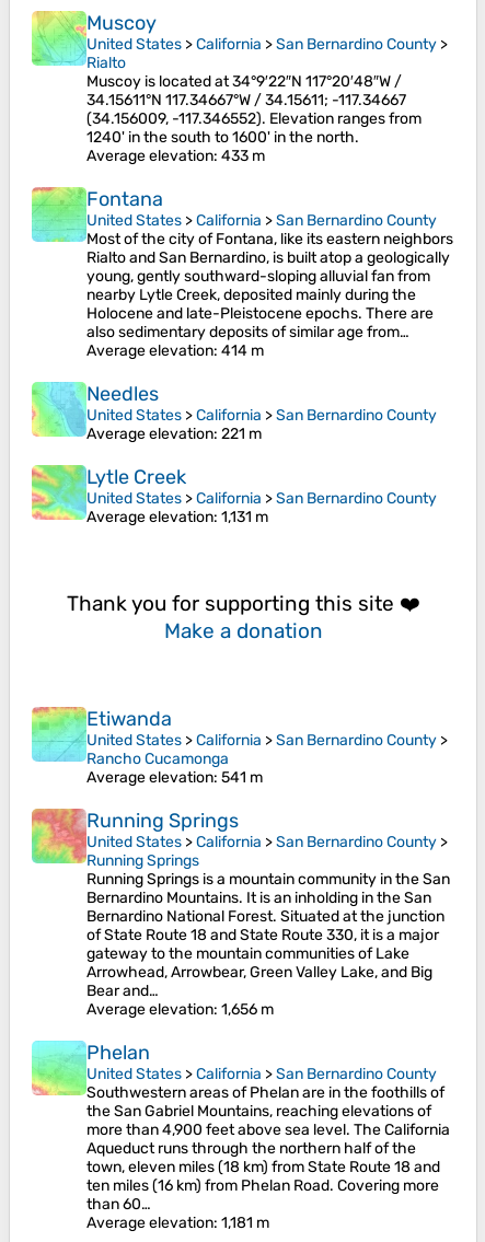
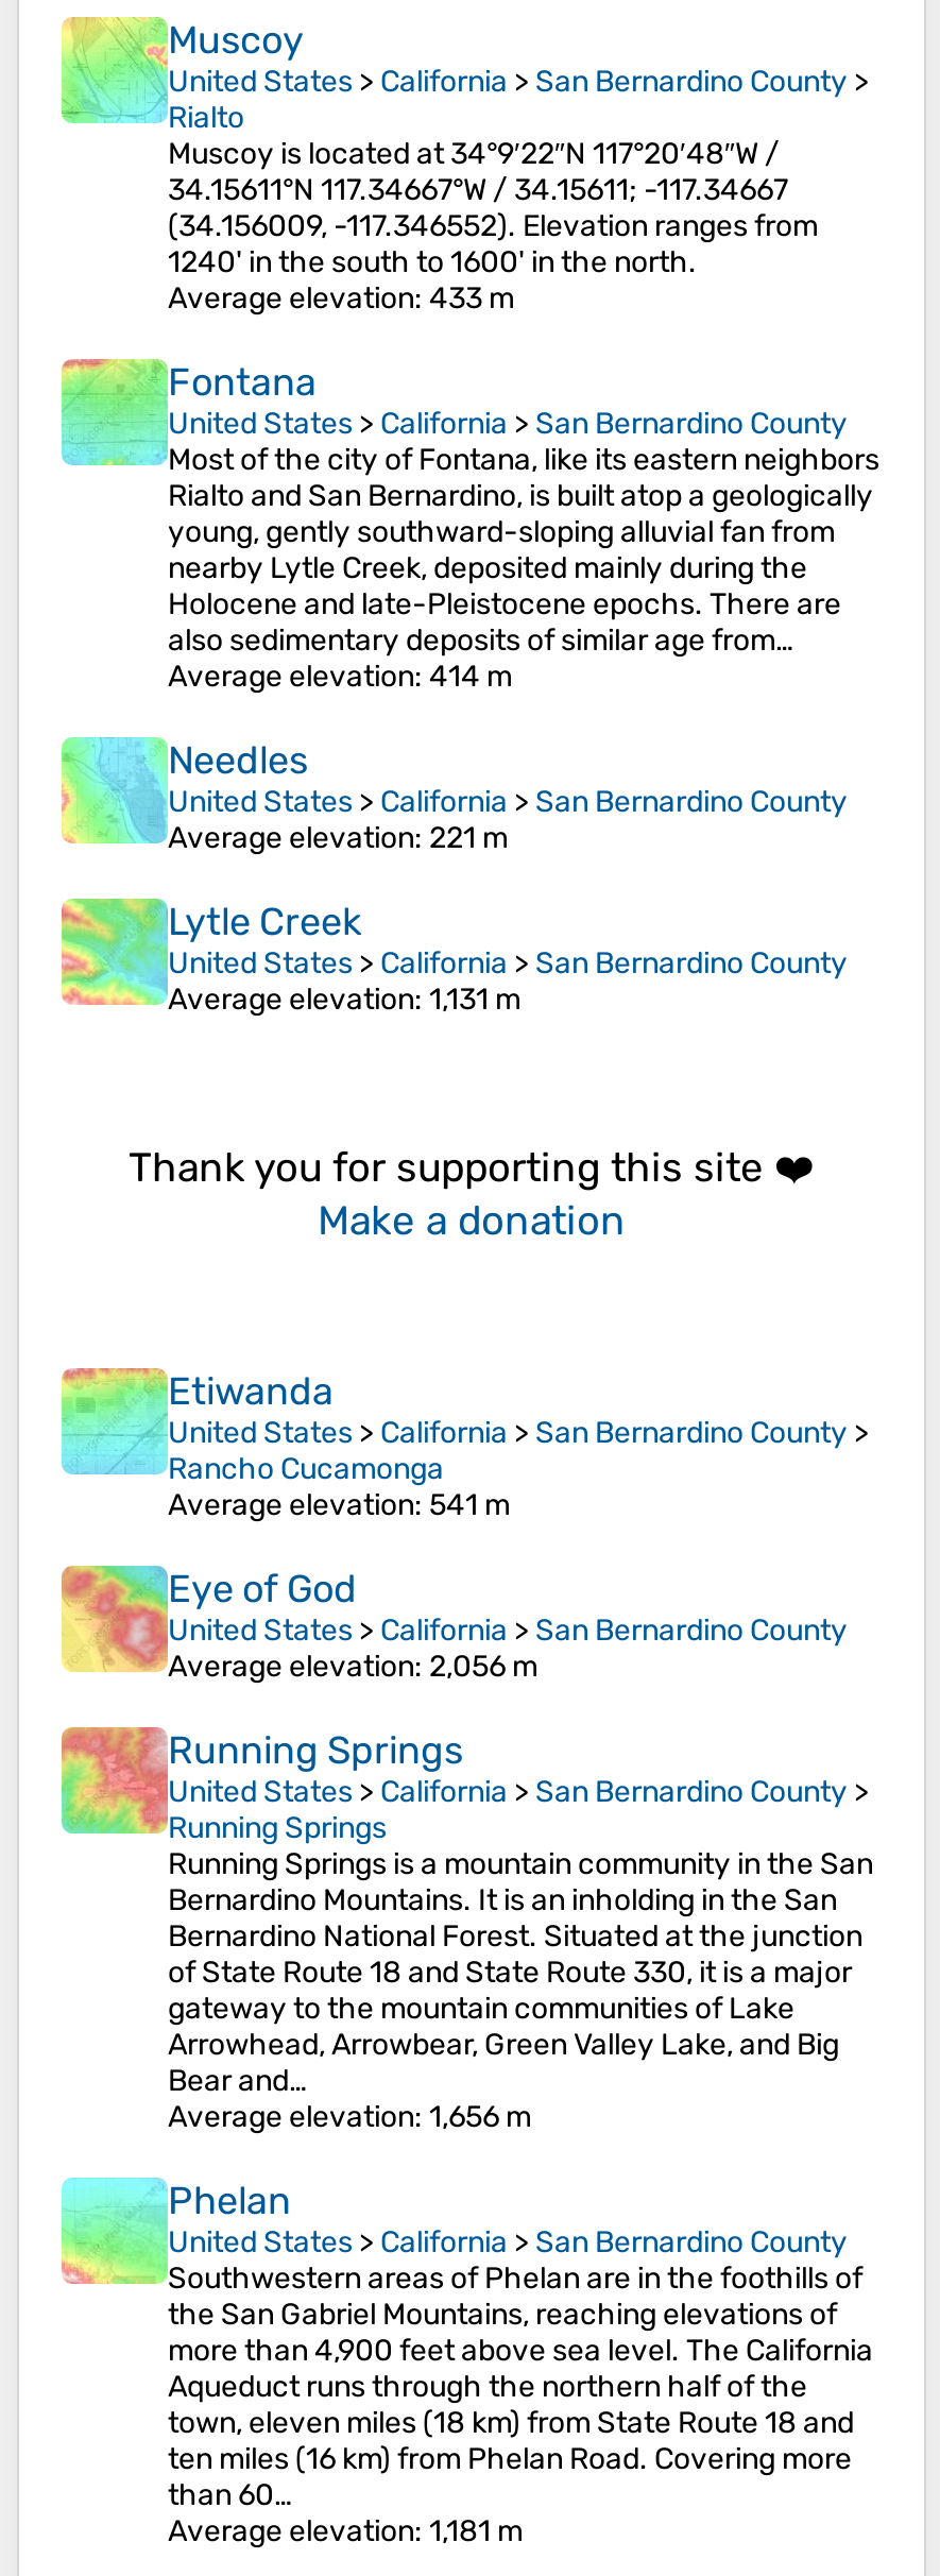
+ [image]
+ Eye of God
+ United States > California > San Bernardino County
+ Average elevation: 2,056 m
